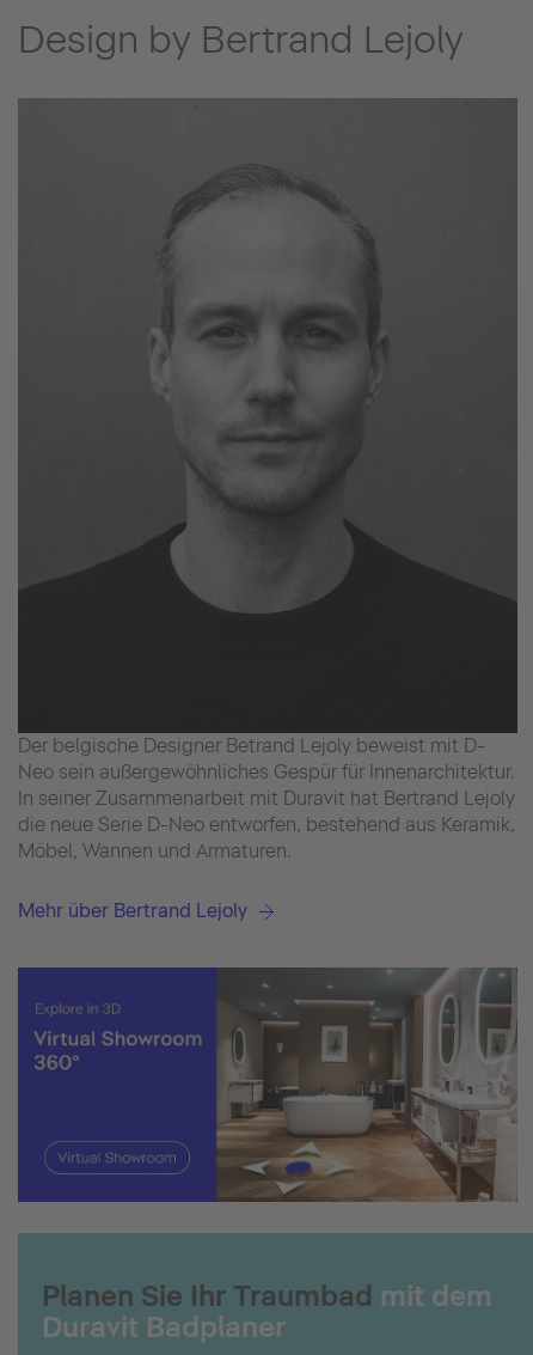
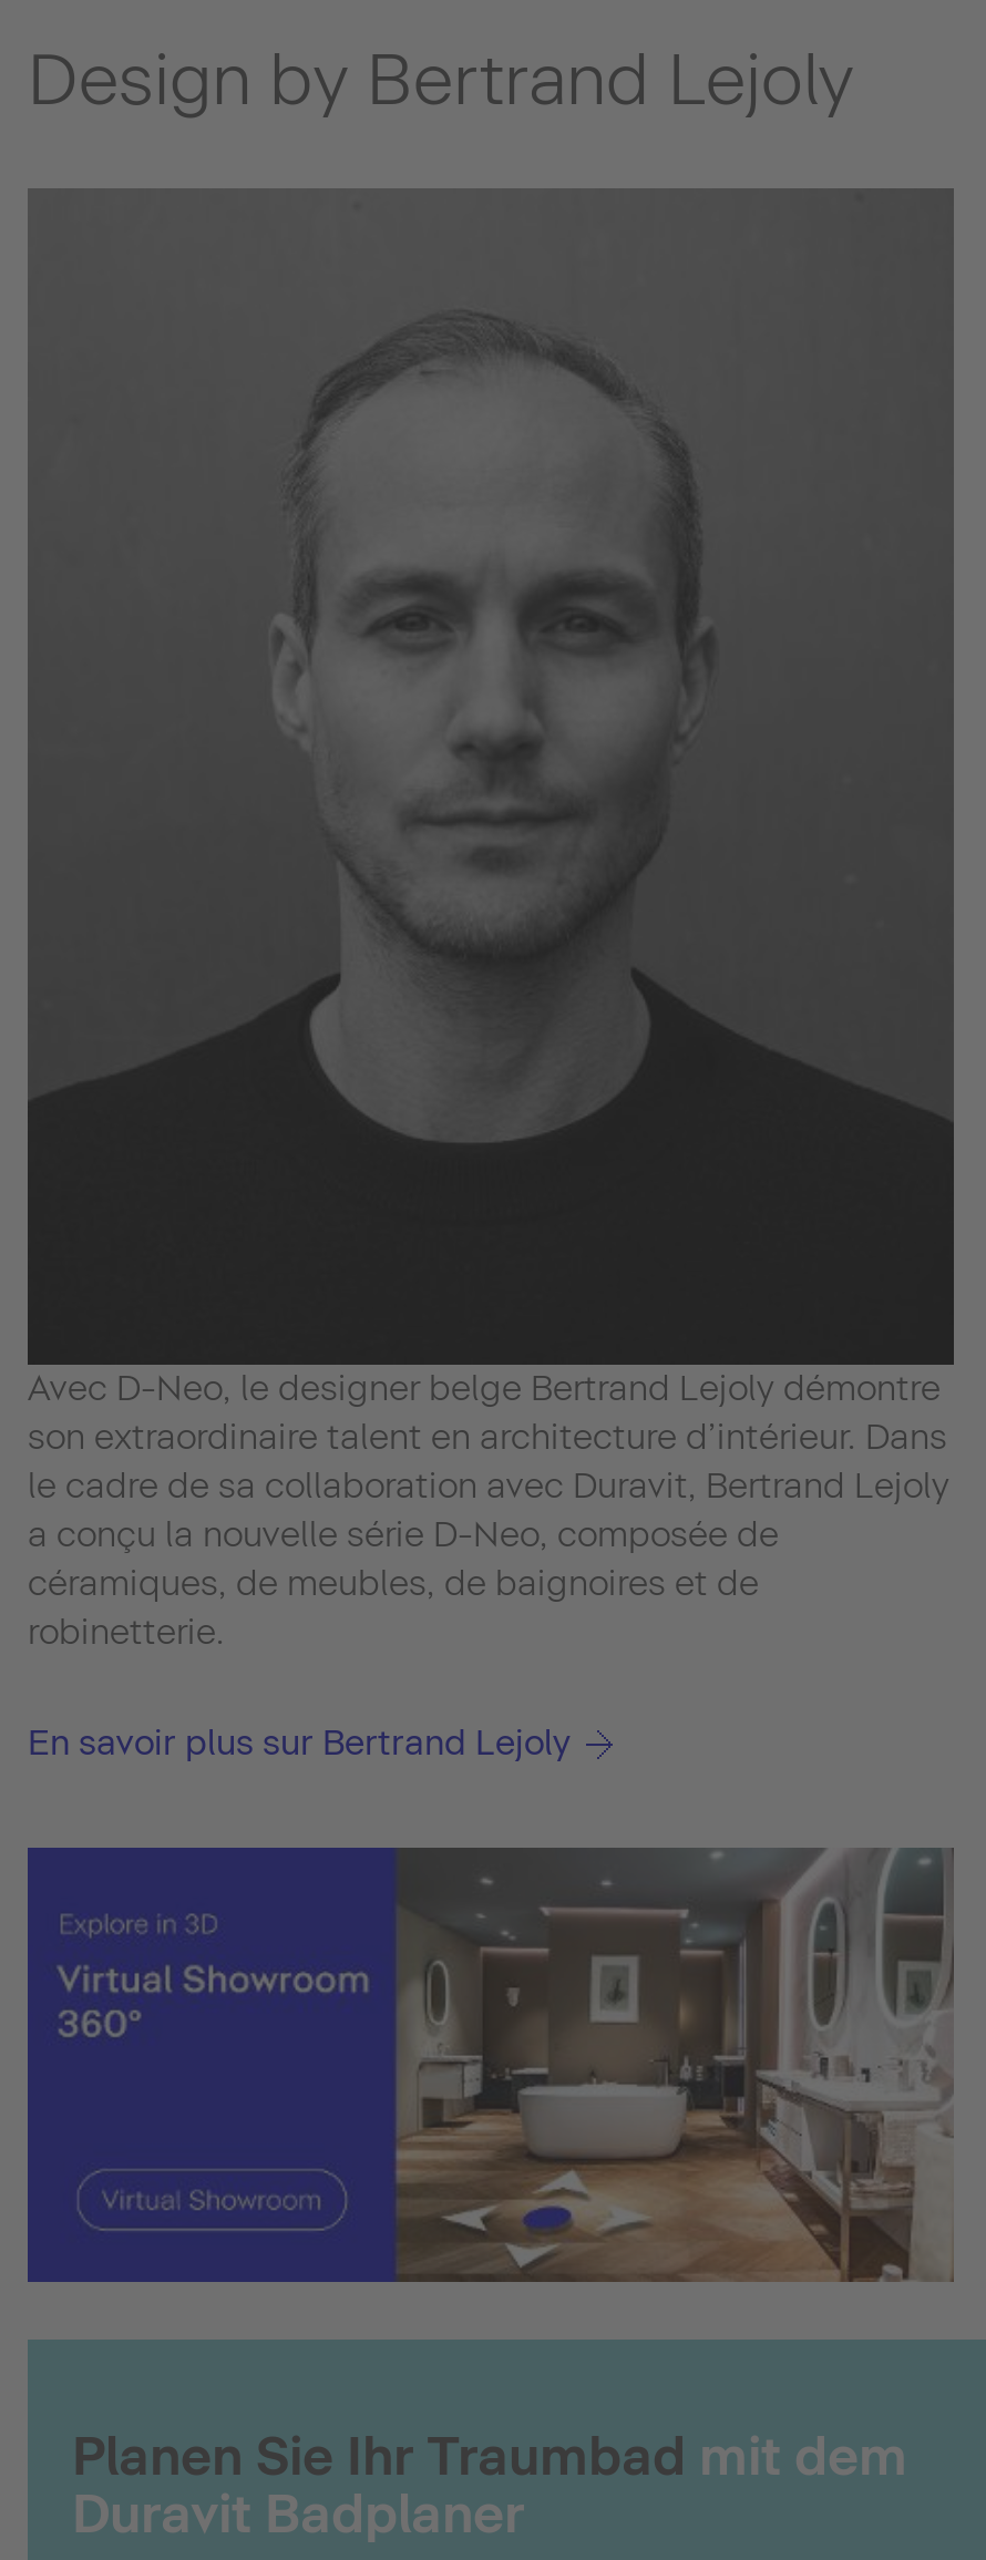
- Der belgische Designer Betrand Lejoly beweist mit D-
- Neo sein außergewöhnliches Gespür für Innenarchitektur.
- In seiner Zusammenarbeit mit Duravit hat Bertrand Lejoly
- die neue Serie D-Neo entworfen, bestehend aus Keramik,
- Möbel, Wannen und Armaturen.
+ Avec D-Neo, le designer belge Bertrand Lejoly démontre
+ son extraordinaire talent en architecture d’intérieur. Dans
+ le cadre de sa collaboration avec Duravit, Bertrand Lejoly
+ a conçu la nouvelle série D-Neo, composée de
+ céramiques, de meubles, de baignoires et de
+ robinetterie.

- Mehr über Bertrand Lejoly
+ En savoir plus sur Bertrand Lejoly
